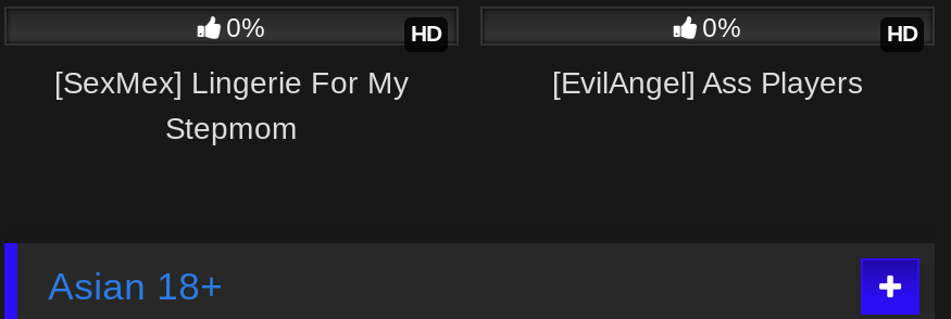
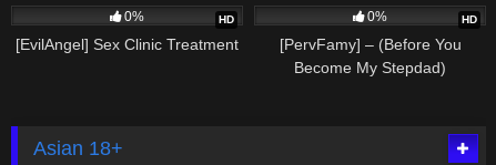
- [SexMex] Lingerie For My
- Stepmom
+ [EvilAngel] Sex Clinic Treatment

- [EvilAngel] Ass Players
+ [PervFamy] – (Before You
+ Become My Stepdad)
